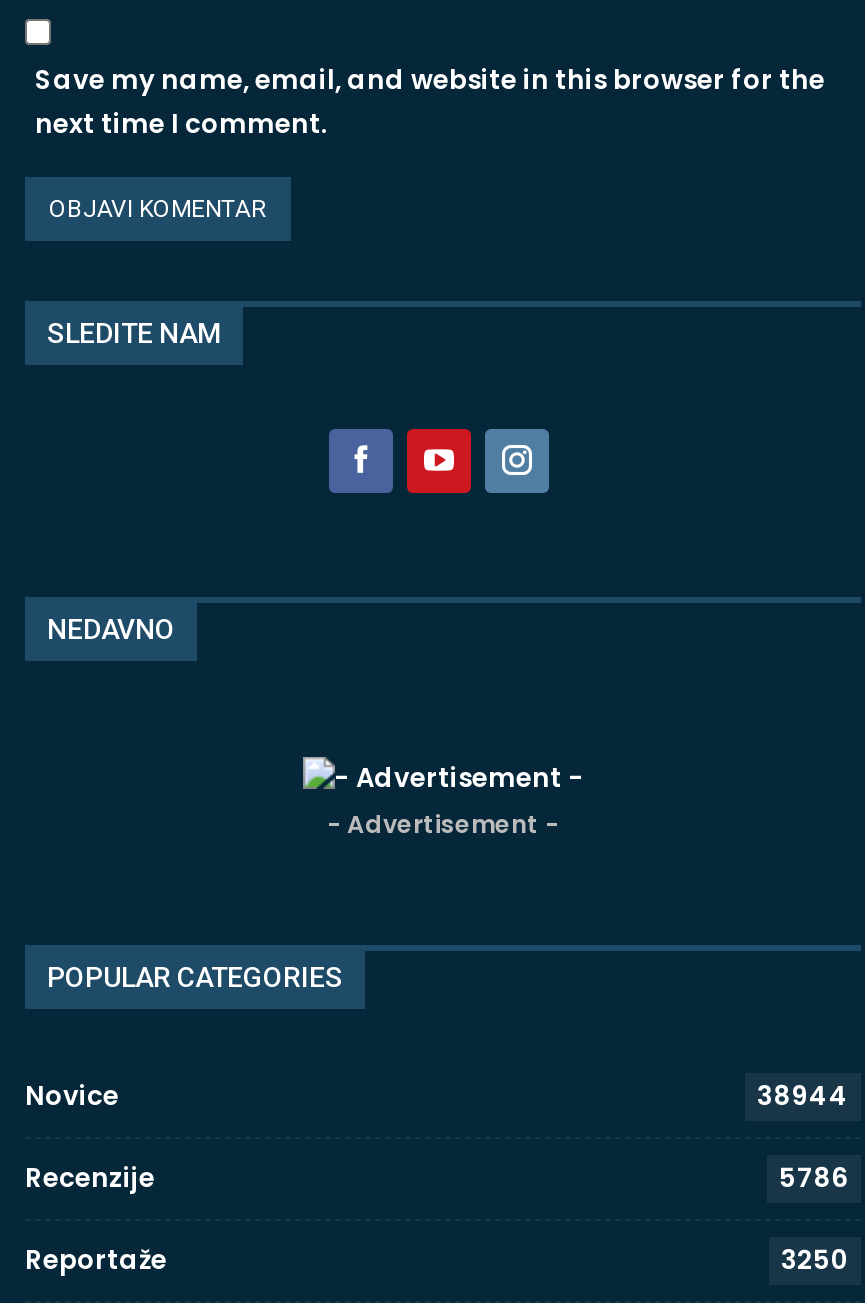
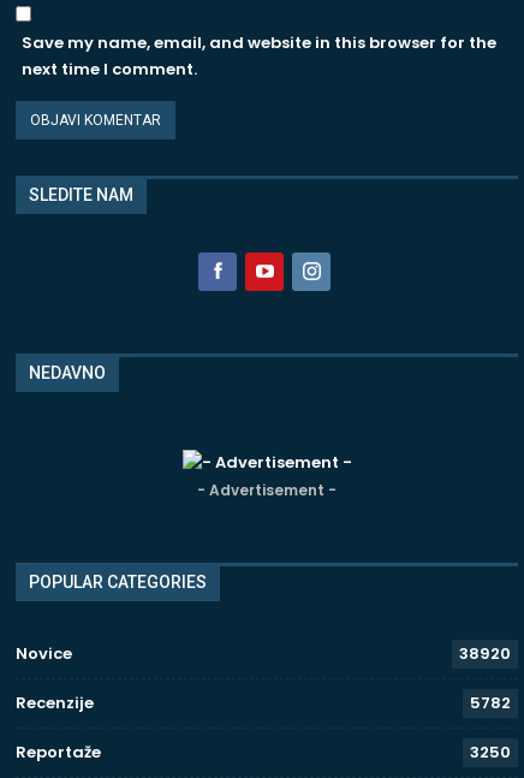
- 38944
+ 38920

- 5786
+ 5782
